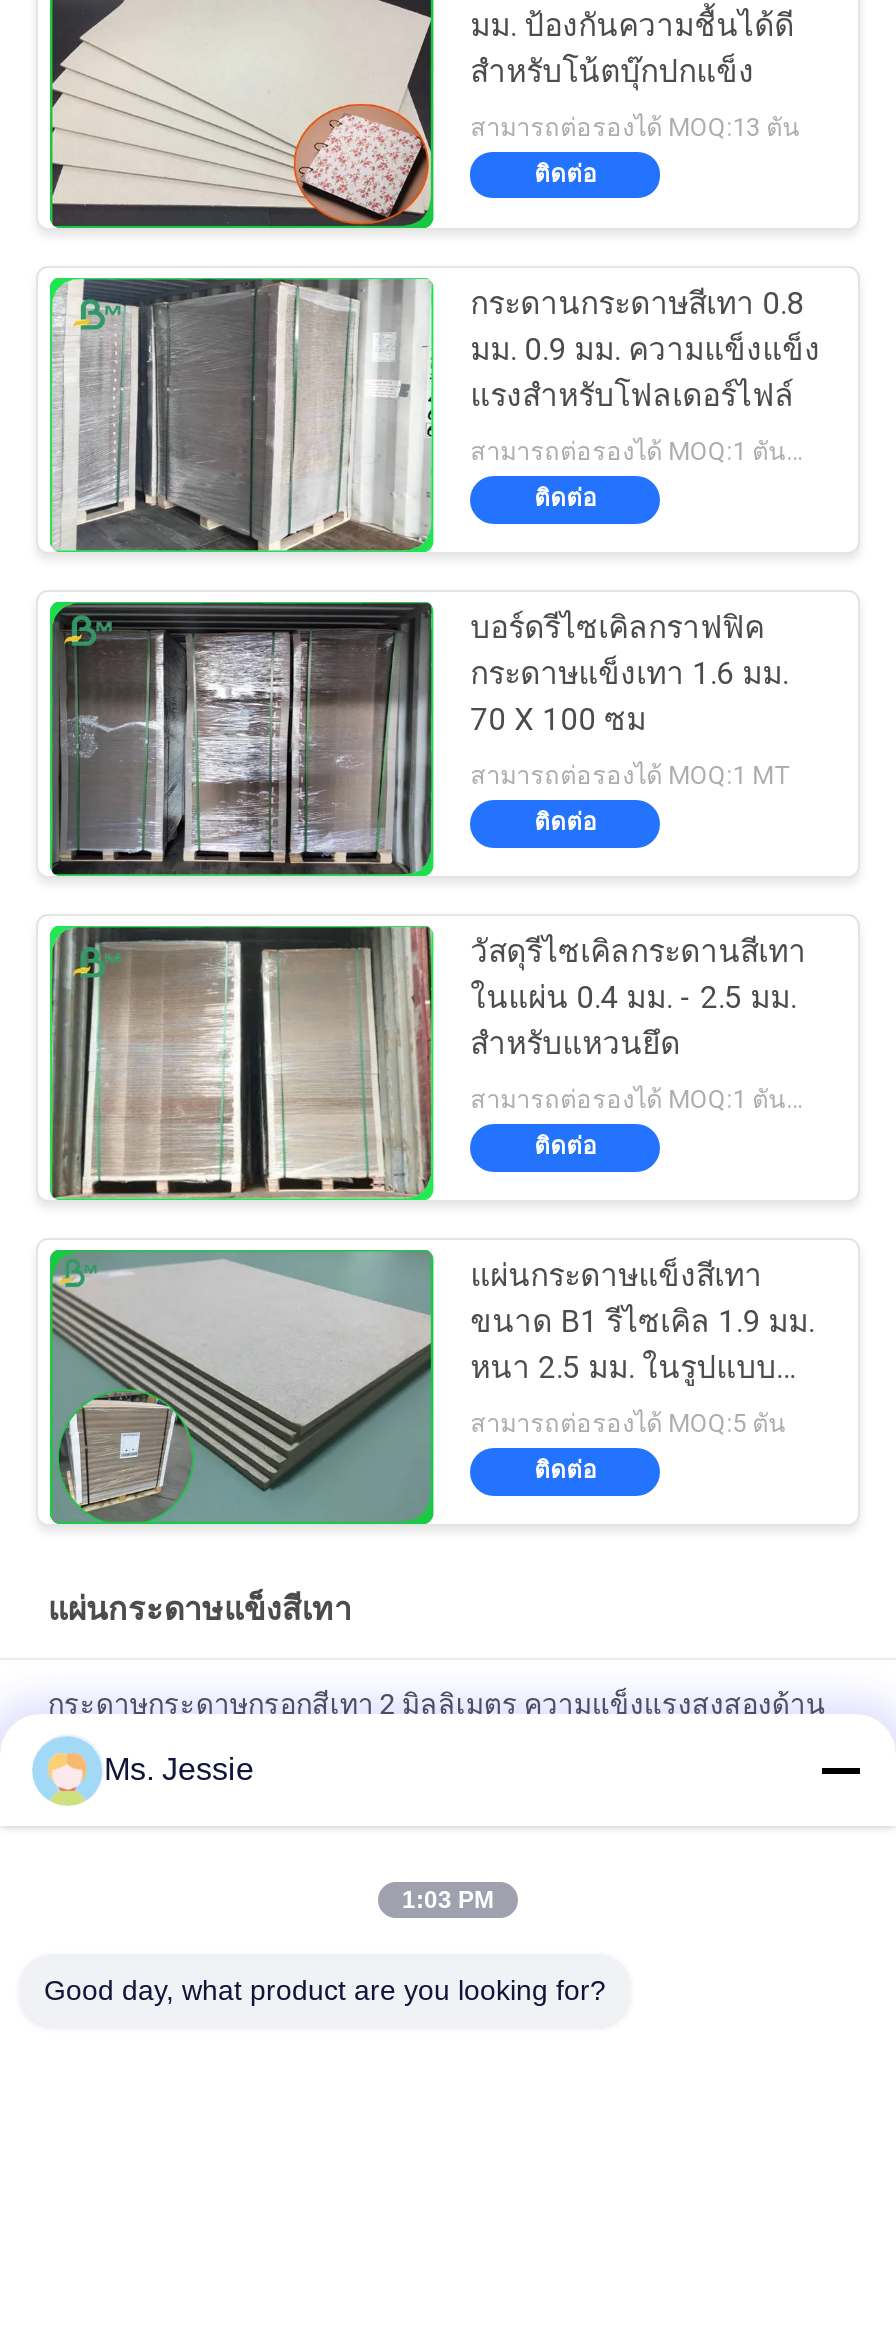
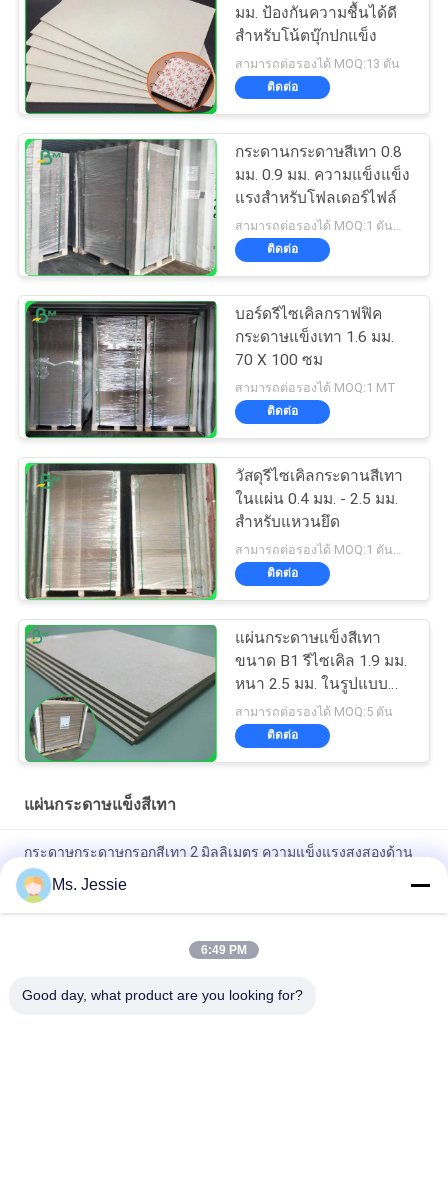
- 1:03 PM
+ 6:49 PM
